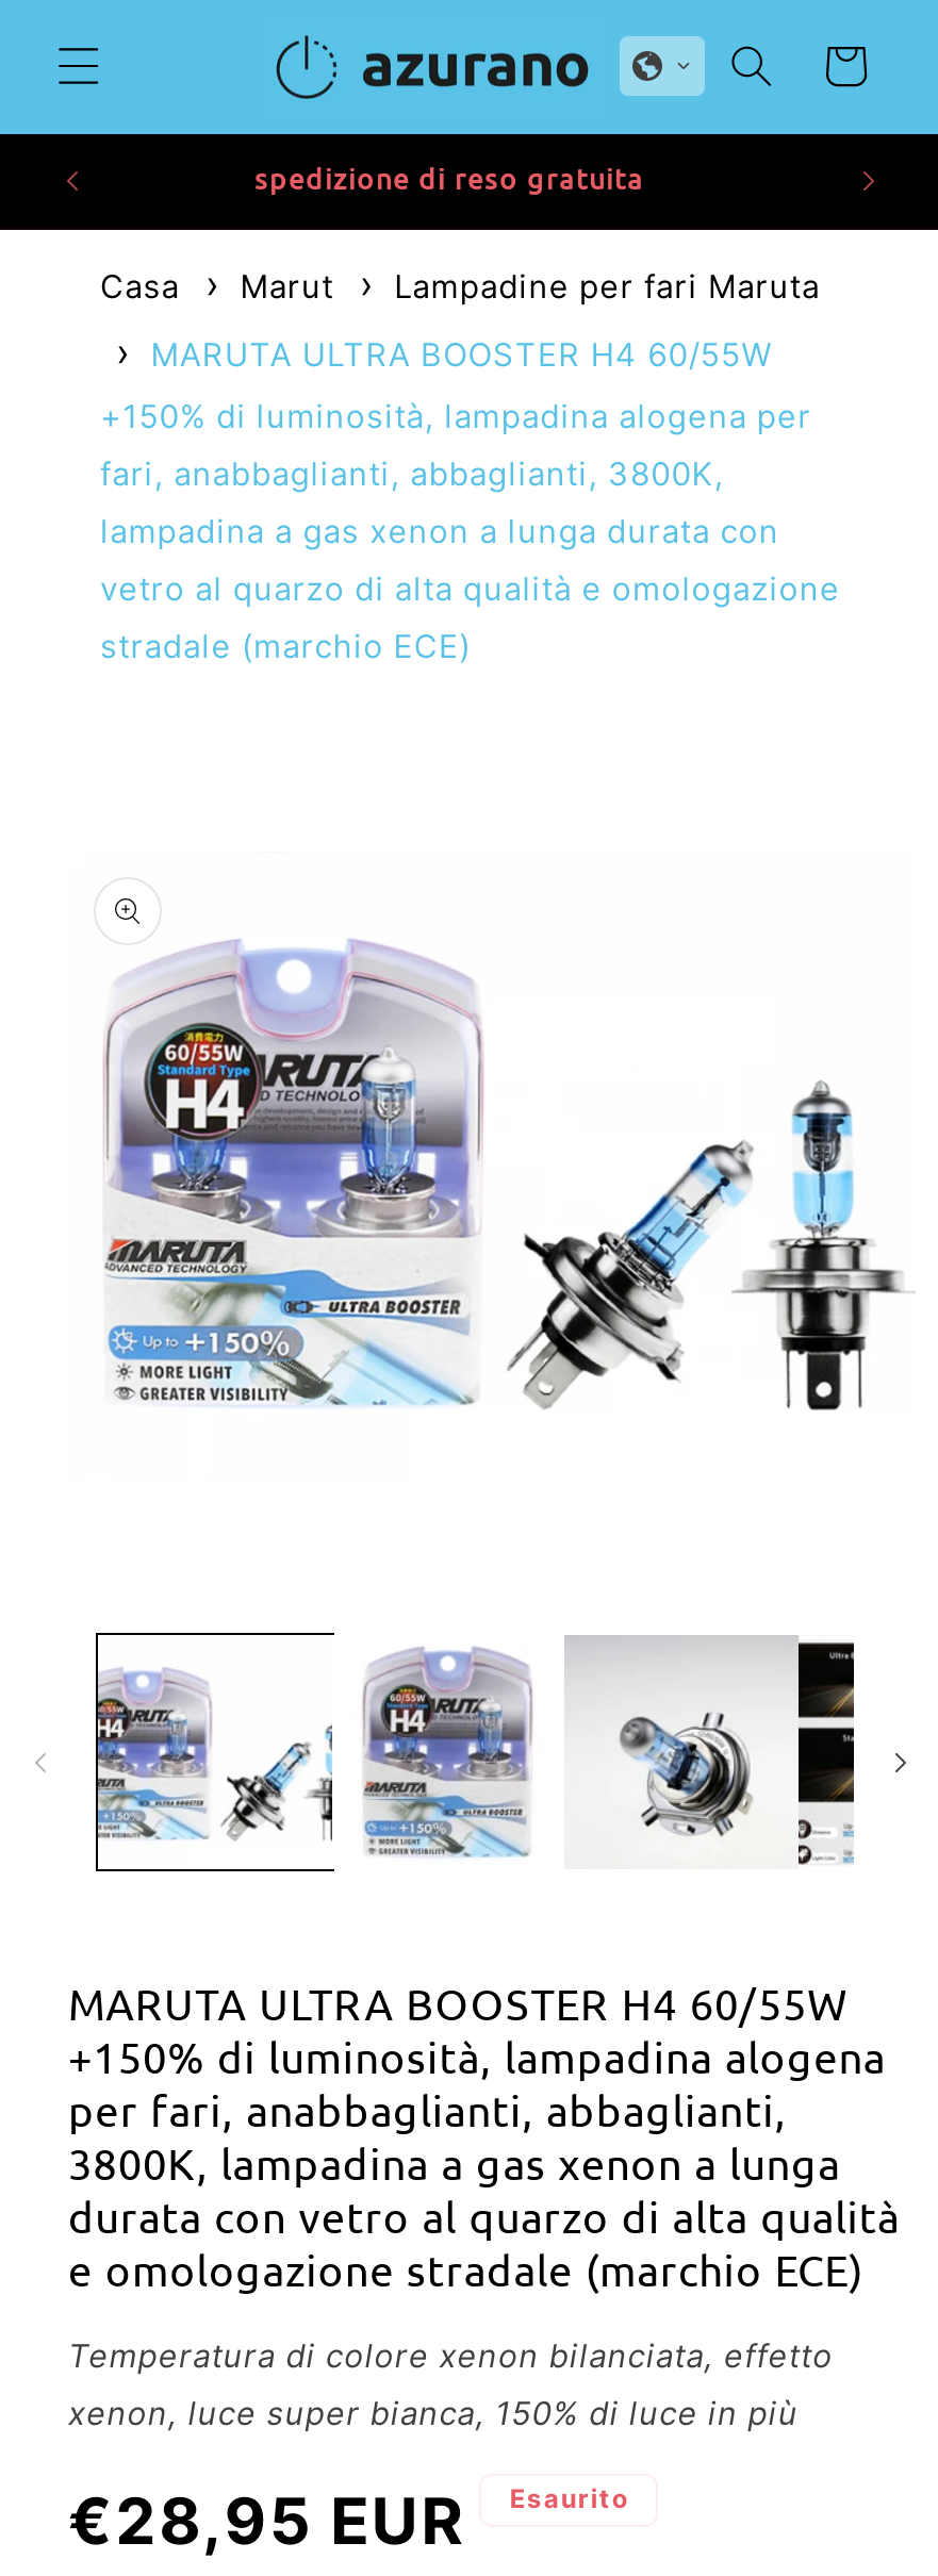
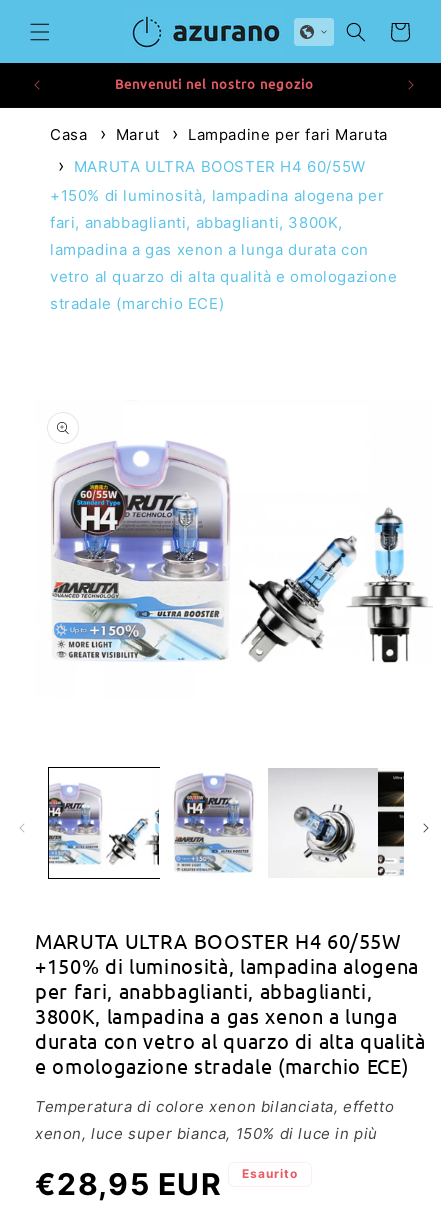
- spedizione di reso gratuita
+ Benvenuti nel nostro negozio
